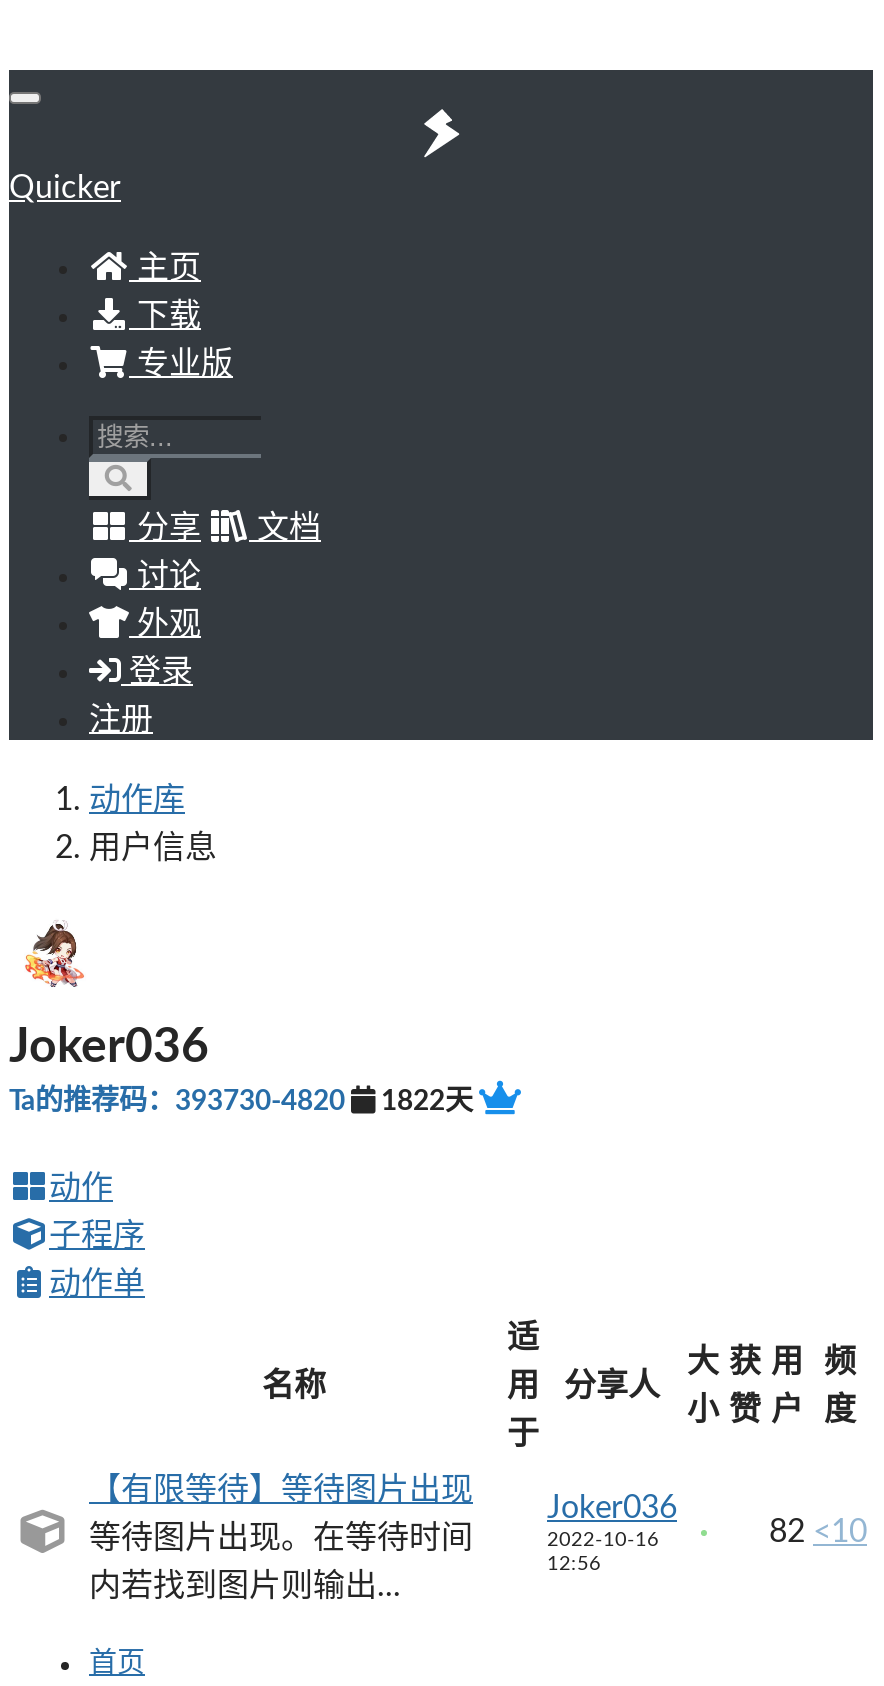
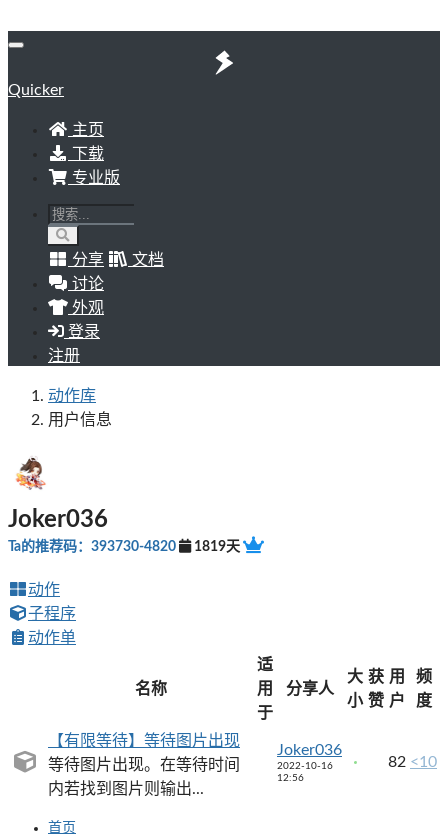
- Ta的推荐码：393730-4820 1822天
+ Ta的推荐码：393730-4820 1819天
